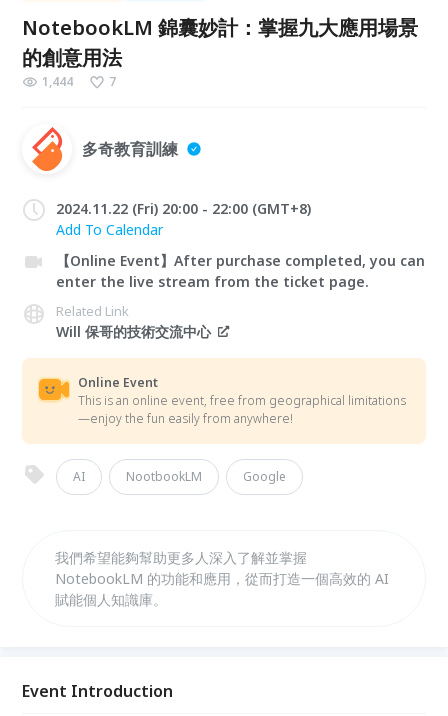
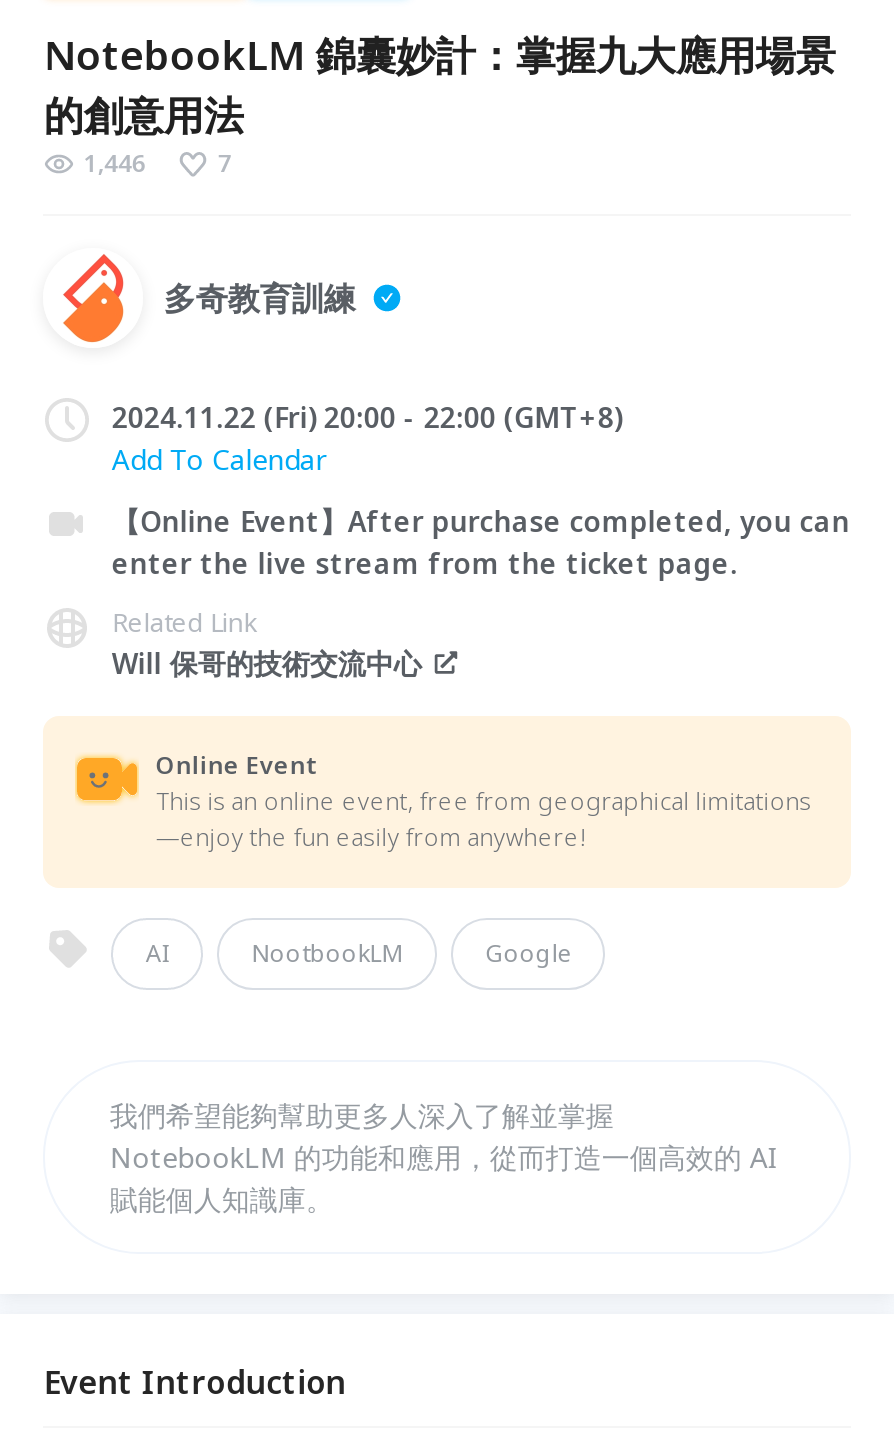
- 1,444
+ 1,446
